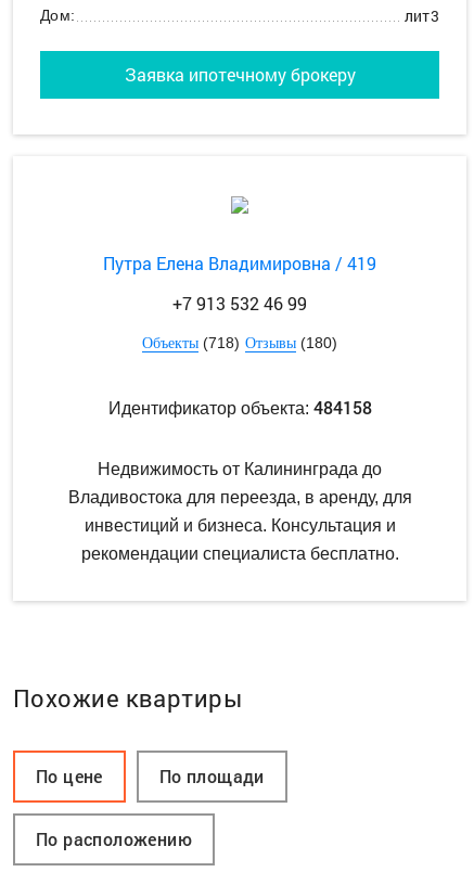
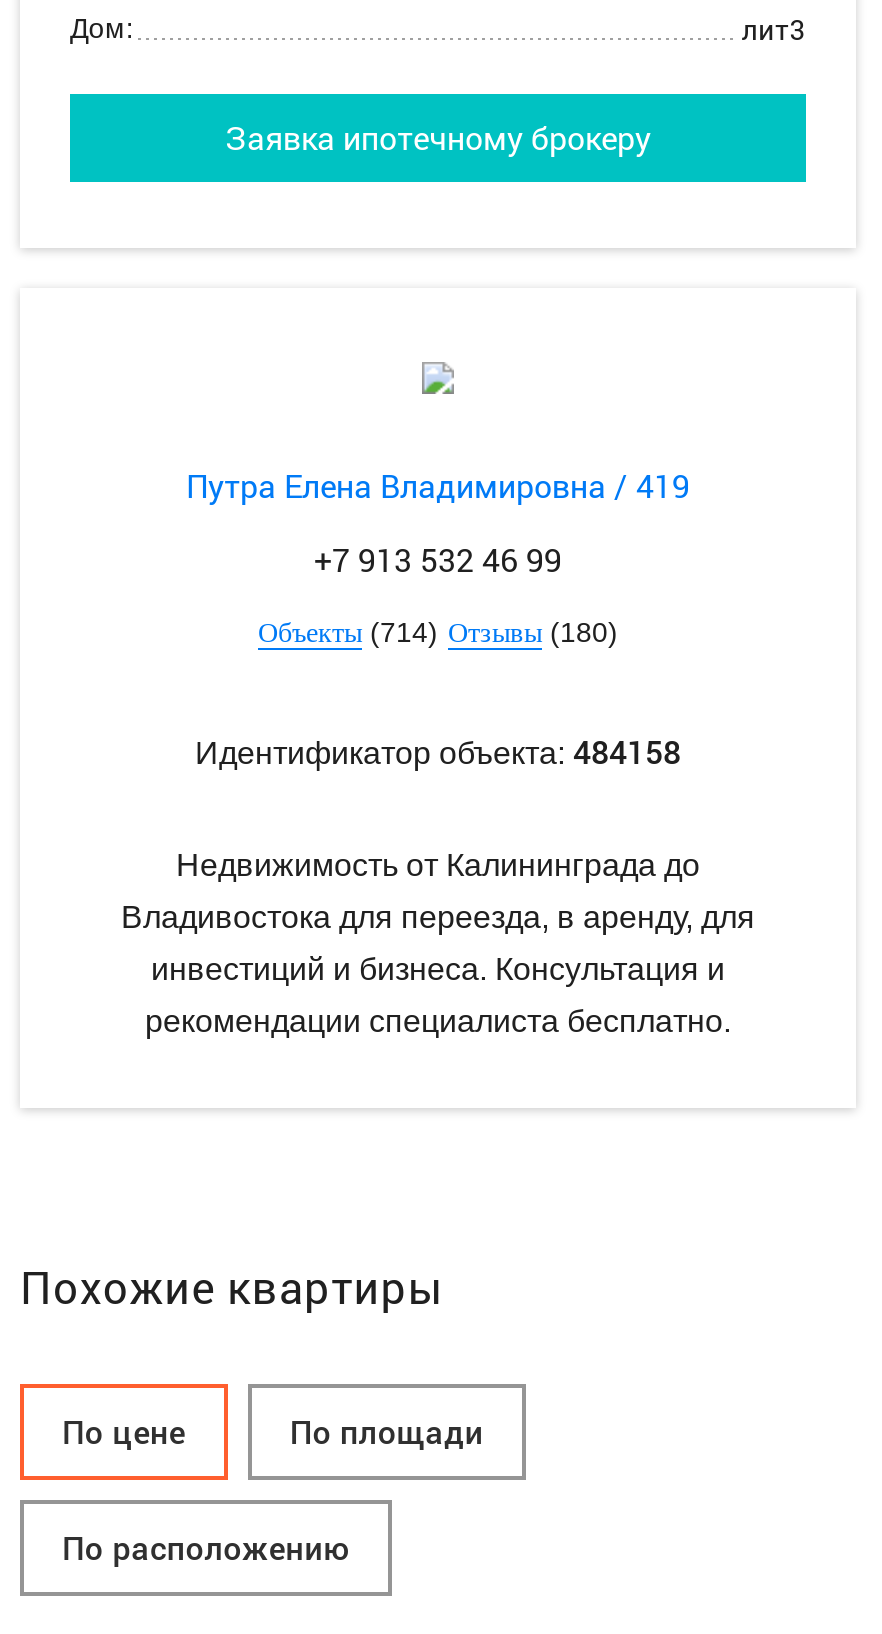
- Объекты (718) Отзывы (180)
+ Объекты (714) Отзывы (180)
